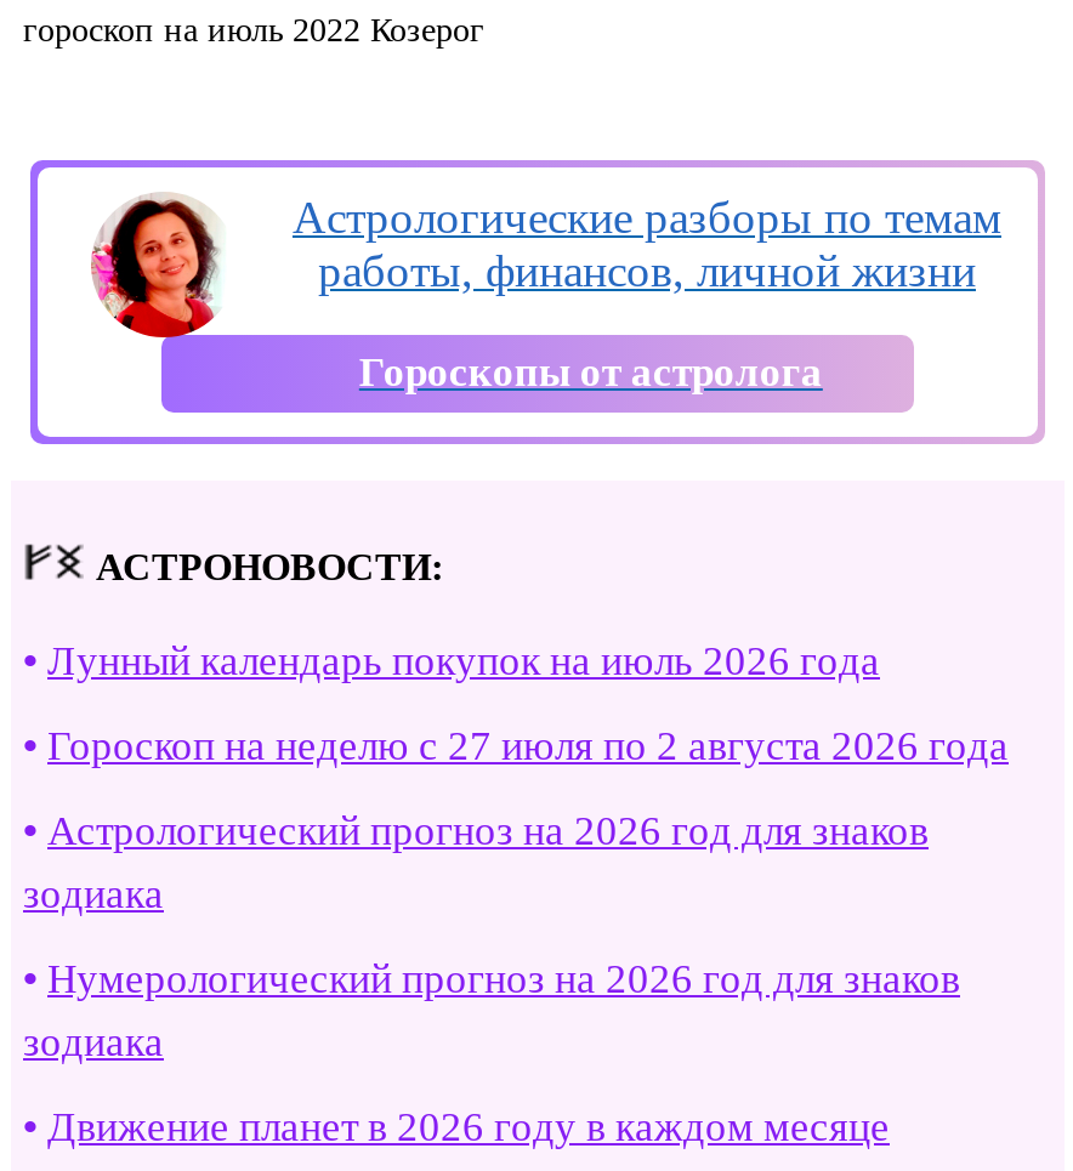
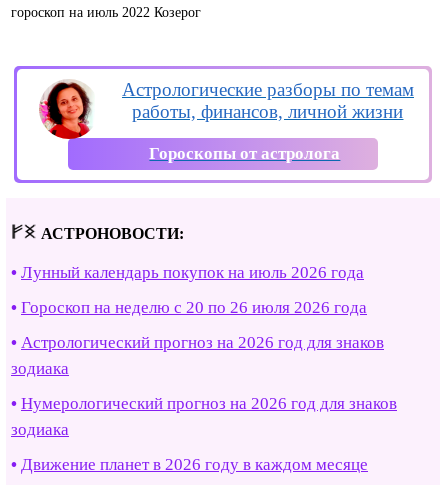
- Гороскоп на неделю с 27 июля по 2 августа 2026 года
+ Гороскоп на неделю с 20 по 26 июля 2026 года
